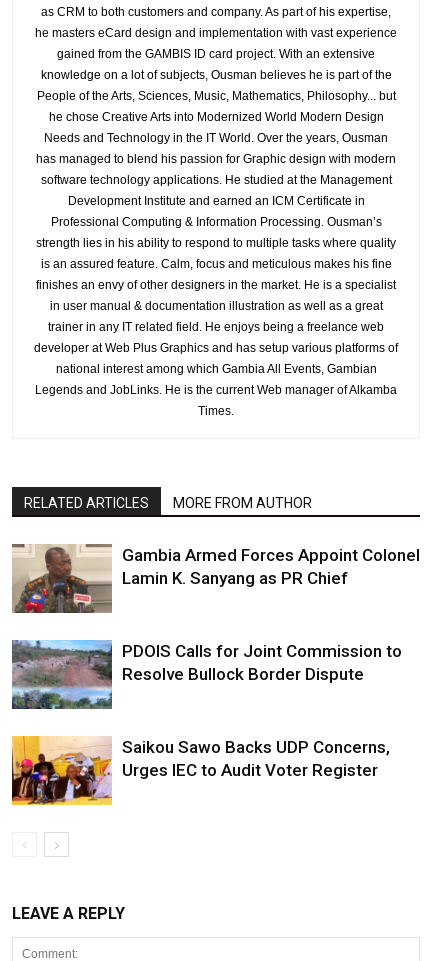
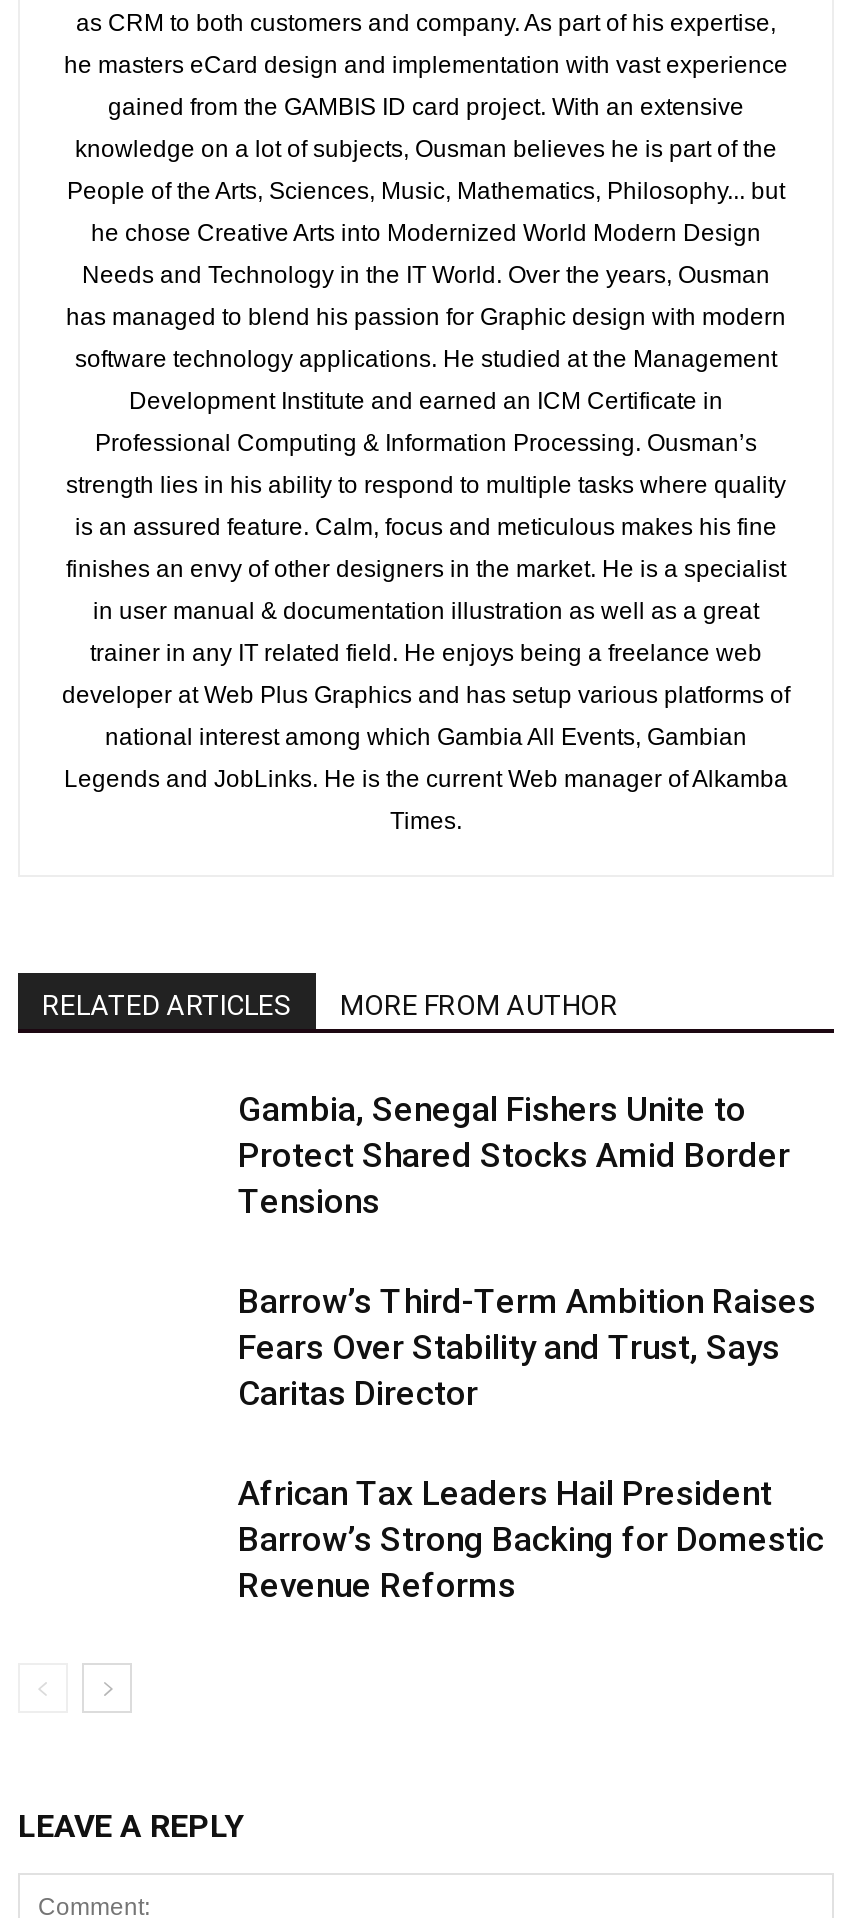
- [image]

- Gambia Armed Forces Appoint Colonel
- Lamin K. Sanyang as PR Chief
+ Gambia, Senegal Fishers Unite to
+ Protect Shared Stocks Amid Border
+ Tensions

- [image]

- PDOIS Calls for Joint Commission to
- Resolve Bullock Border Dispute
+ Barrow’s Third-Term Ambition Raises
+ Fears Over Stability and Trust, Says
+ Caritas Director

- [image]

- Saikou Sawo Backs UDP Concerns,
- Urges IEC to Audit Voter Register
+ African Tax Leaders Hail President
+ Barrow’s Strong Backing for Domestic
+ Revenue Reforms
